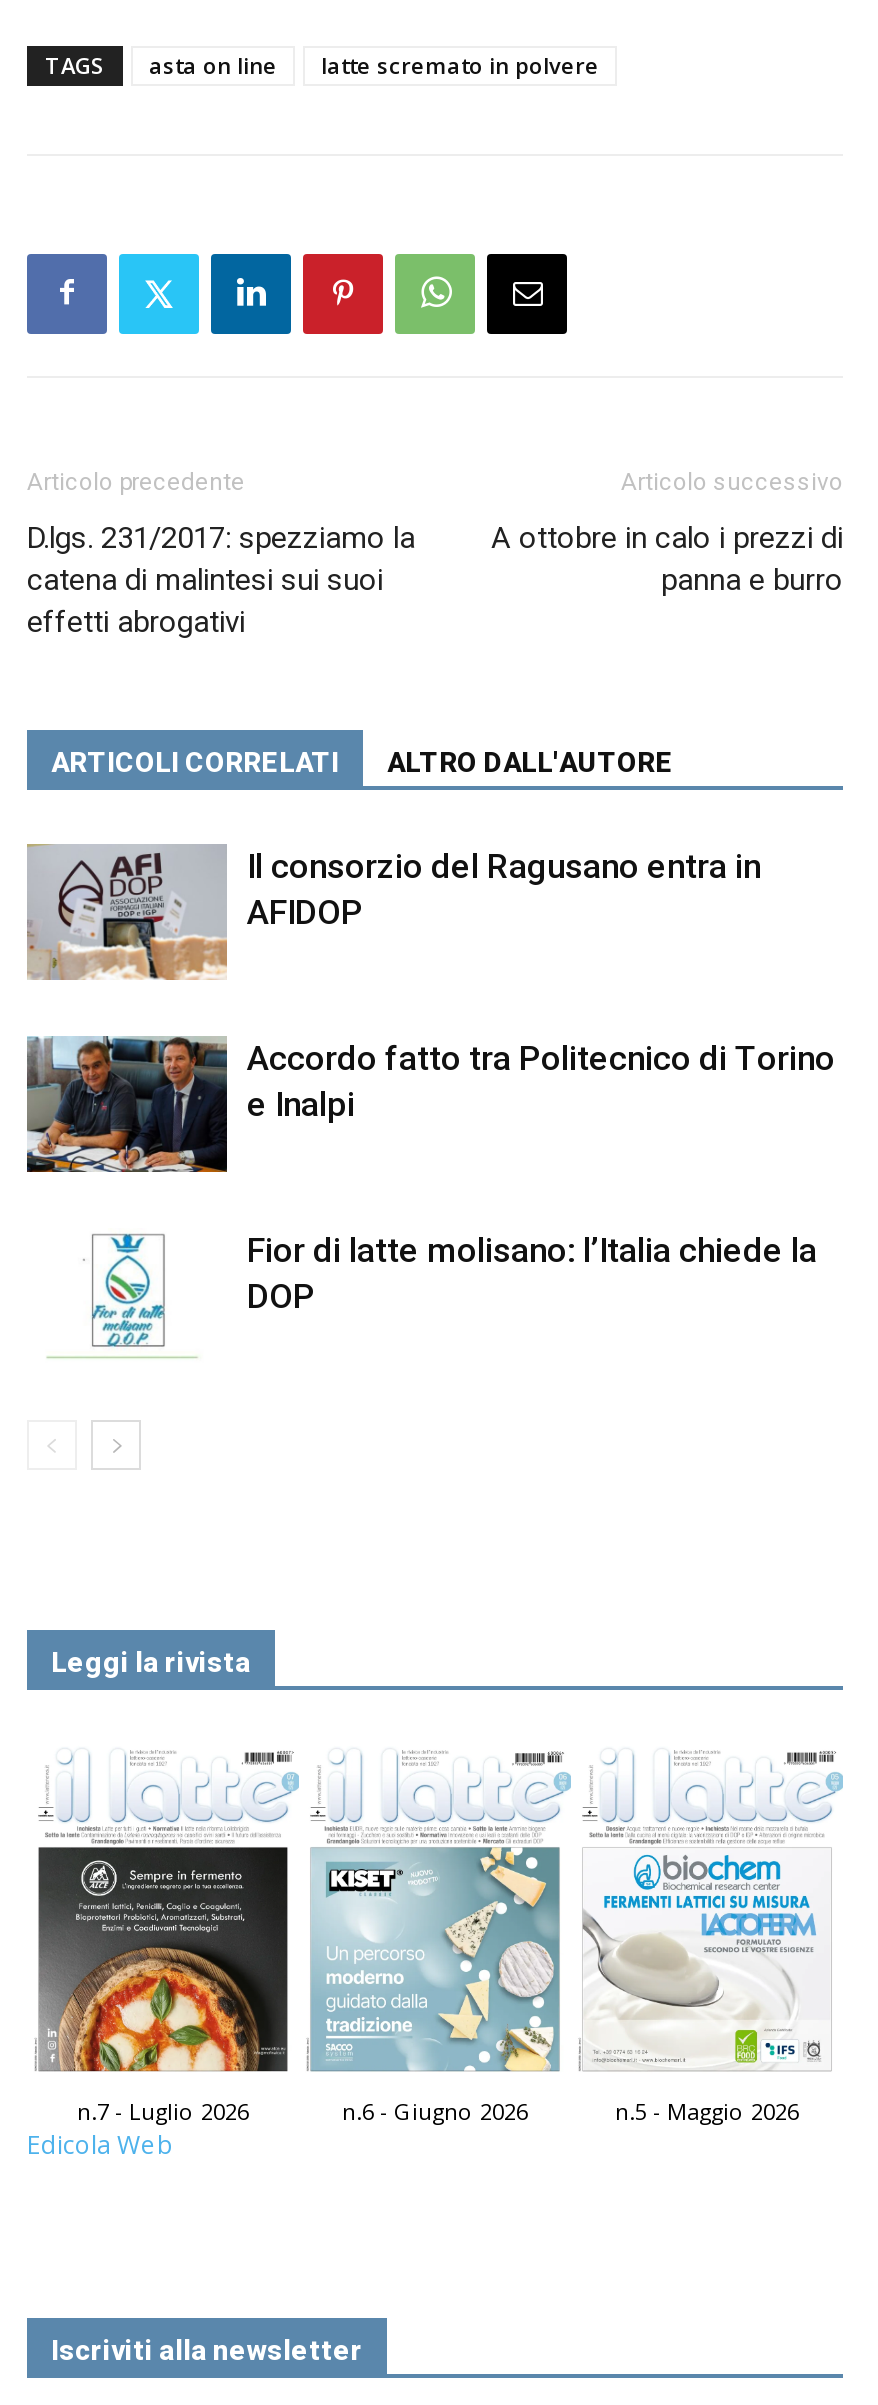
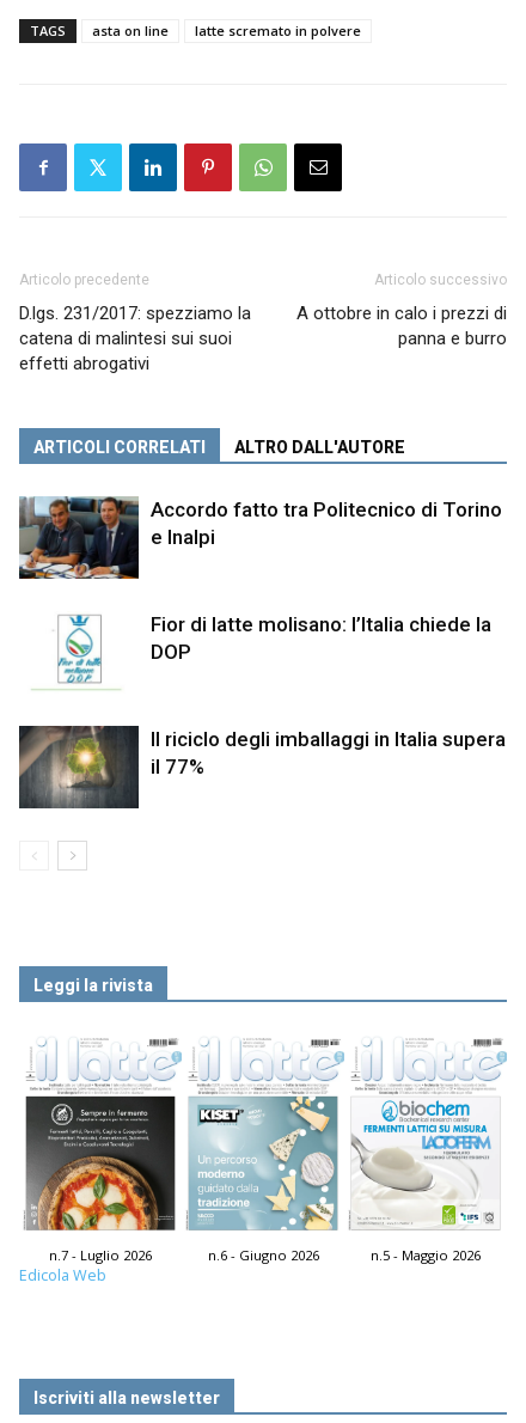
- [image]
- Il consorzio del Ragusano entra in
- AFIDOP

moved up: [image] | Accordo fatto tra Politecnico di Torino | e Inalpi | Fior di latte molisano: l’Italia chiede la | DOP

+ [image]
+ Il riciclo degli imballaggi in Italia supera
+ il 77%
